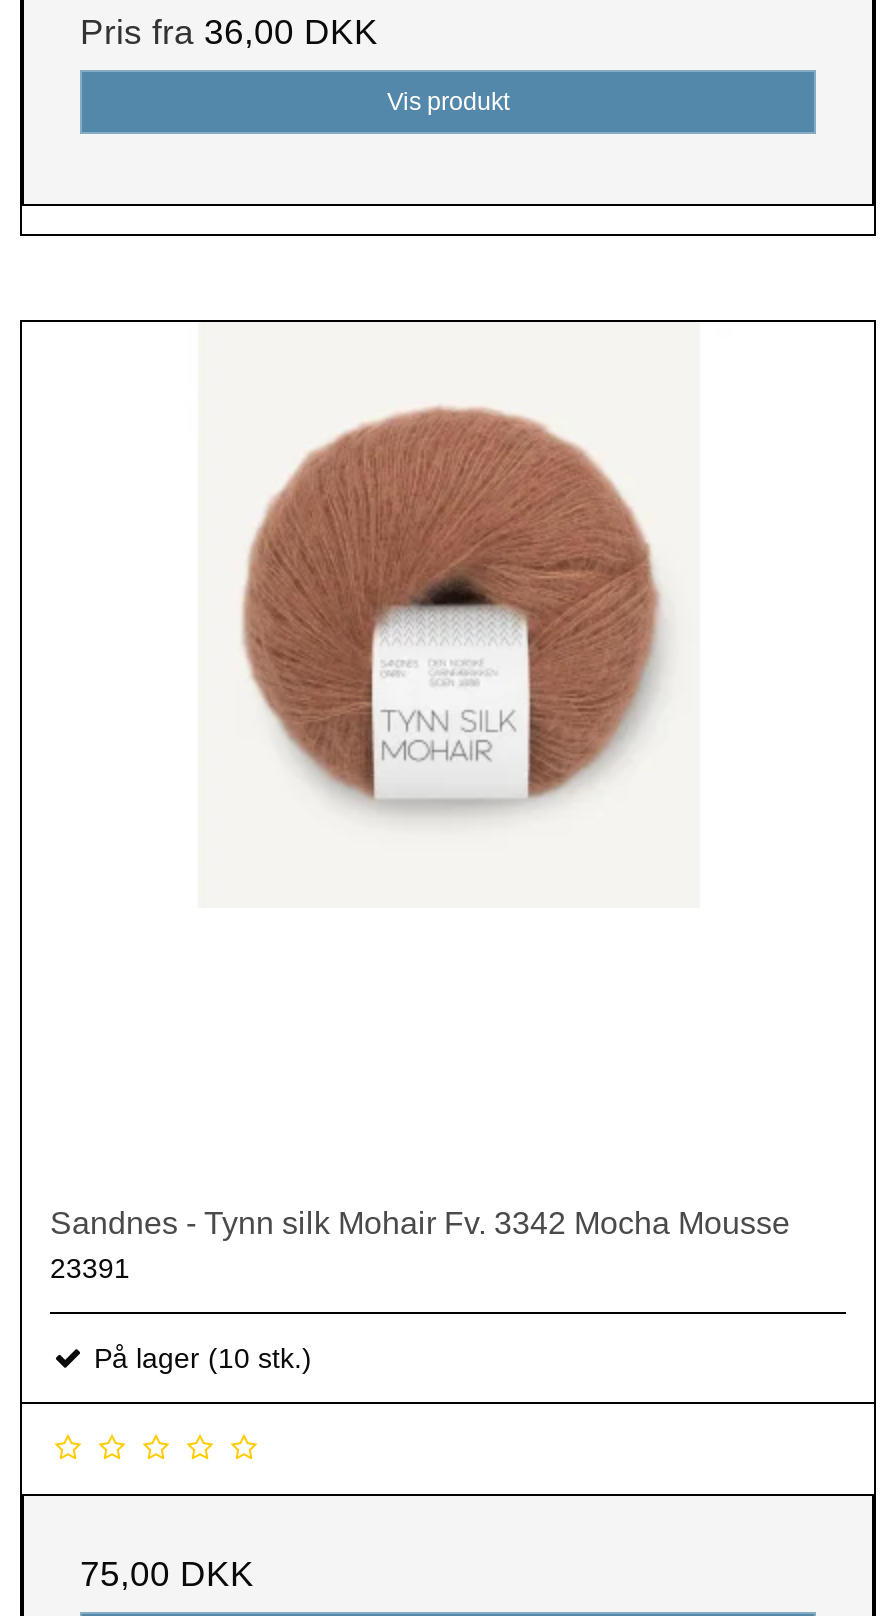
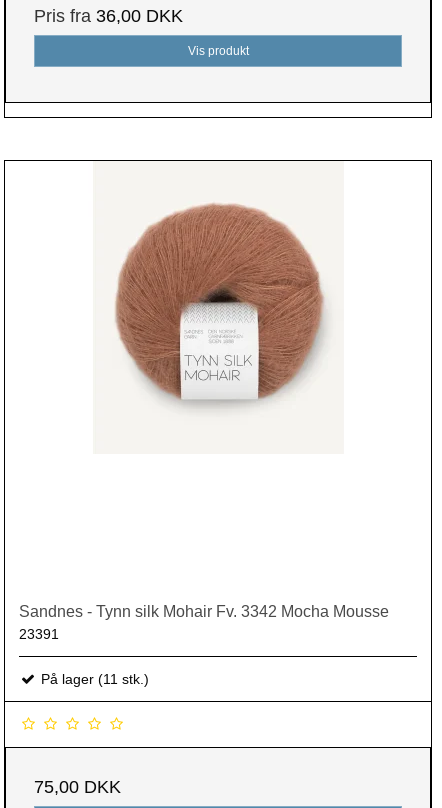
- På lager (10 stk.)
+ På lager (11 stk.)
